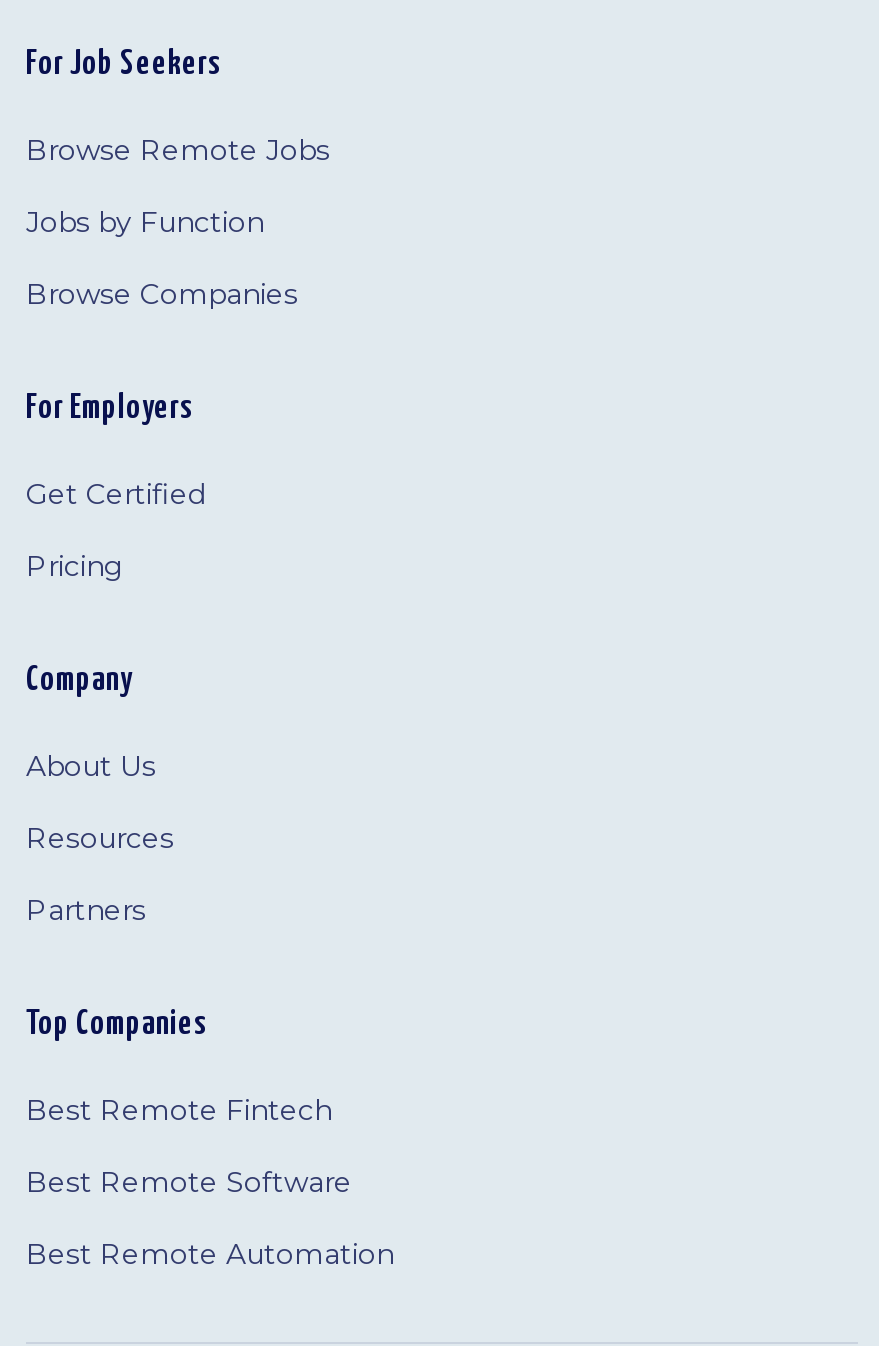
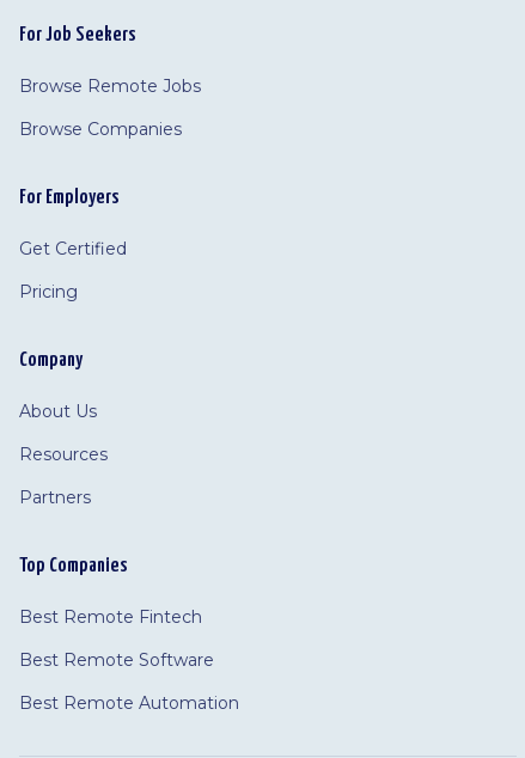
- Jobs by Function
